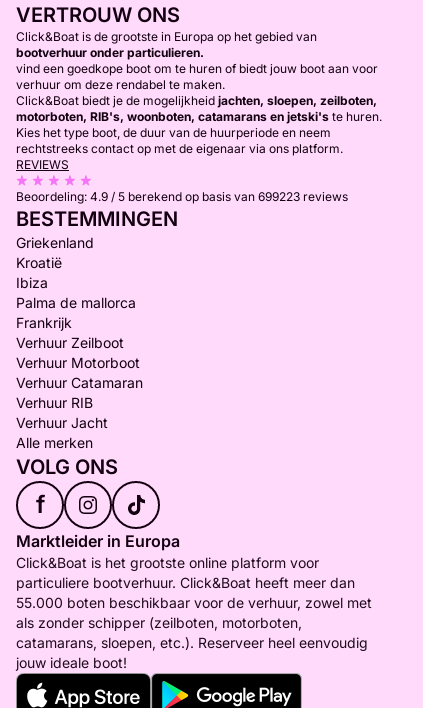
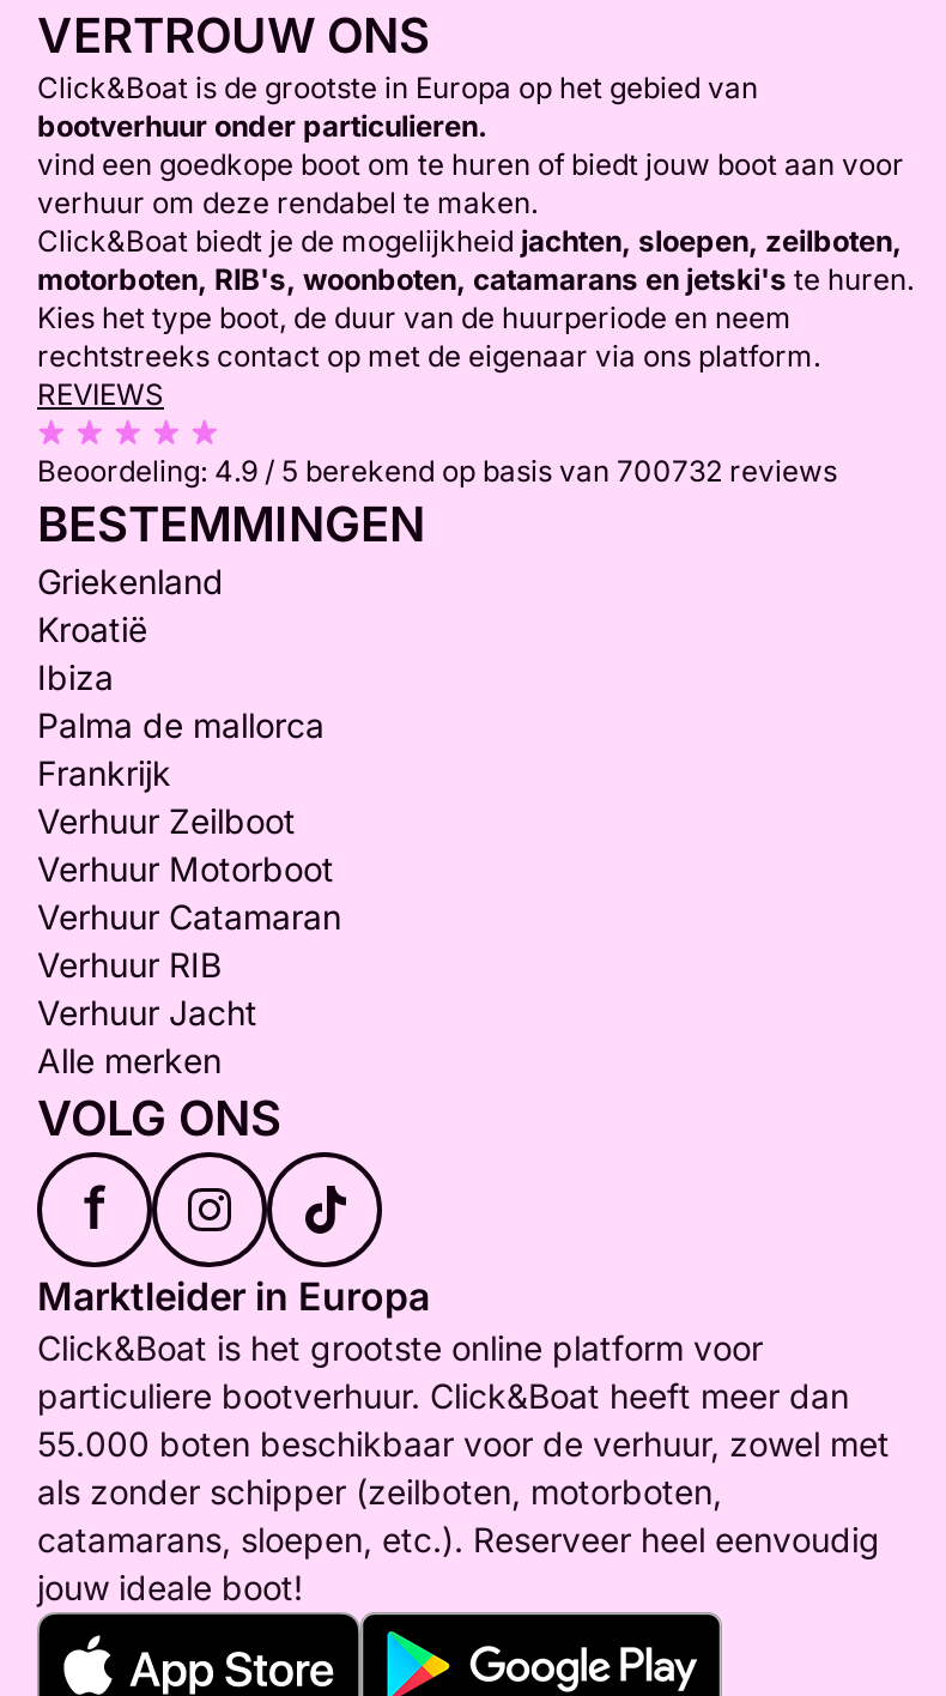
- Beoordeling: 4.9 / 5 berekend op basis van 699223 reviews
+ Beoordeling: 4.9 / 5 berekend op basis van 700732 reviews
